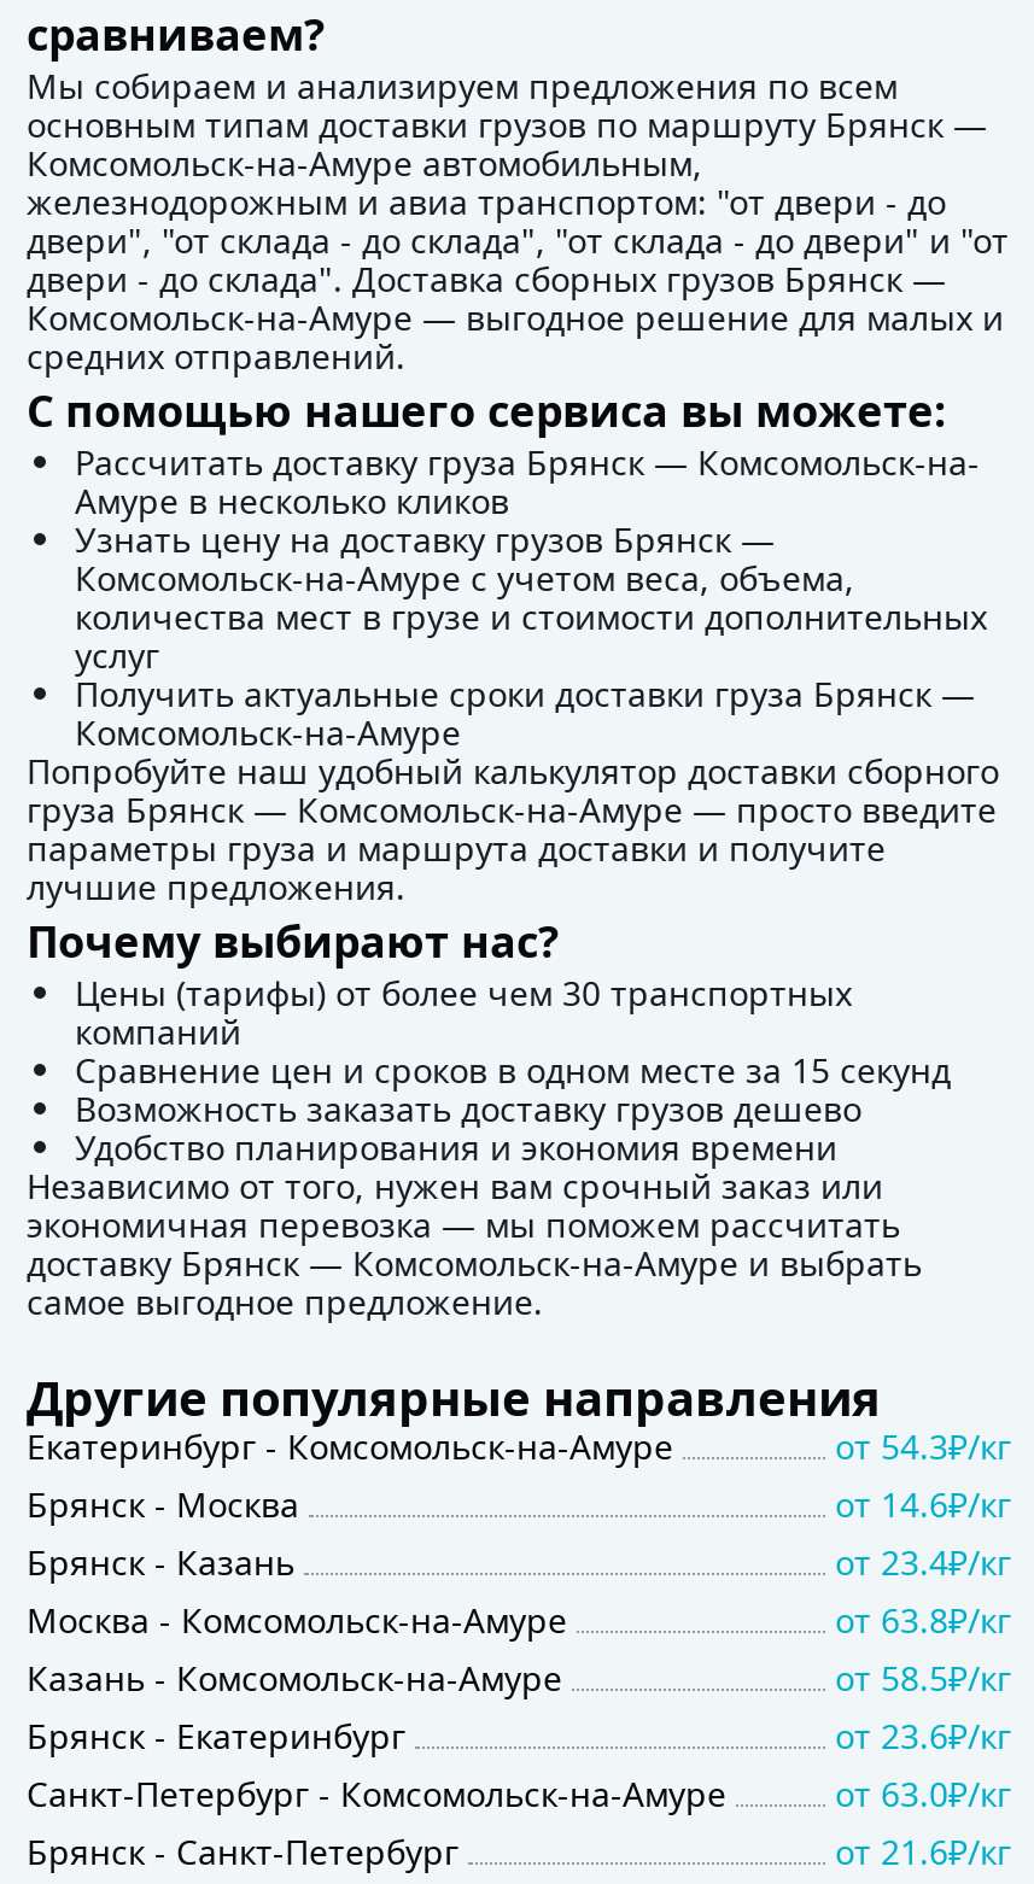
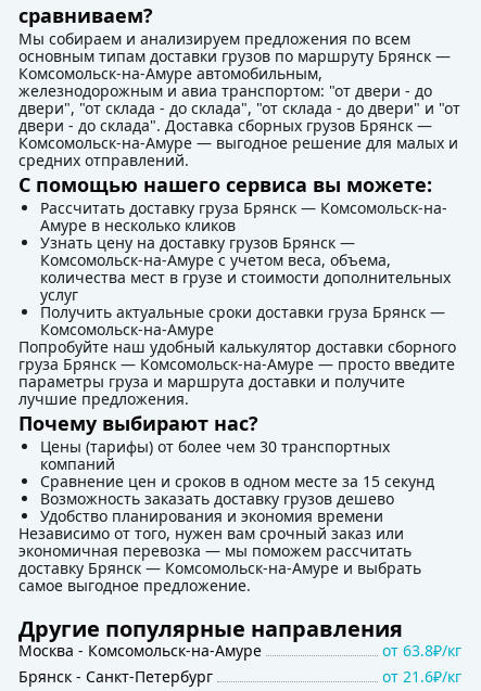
- Екатеринбург - Комсомольск-на-Амуре
- от 54.3₽/кг
- Брянск - Москва
- от 14.6₽/кг
- Брянск - Казань
- от 23.4₽/кг

- Казань - Комсомольск-на-Амуре
- от 58.5₽/кг
- Брянск - Екатеринбург
- от 23.6₽/кг
- Санкт-Петербург - Комсомольск-на-Амуре
- от 63.0₽/кг
